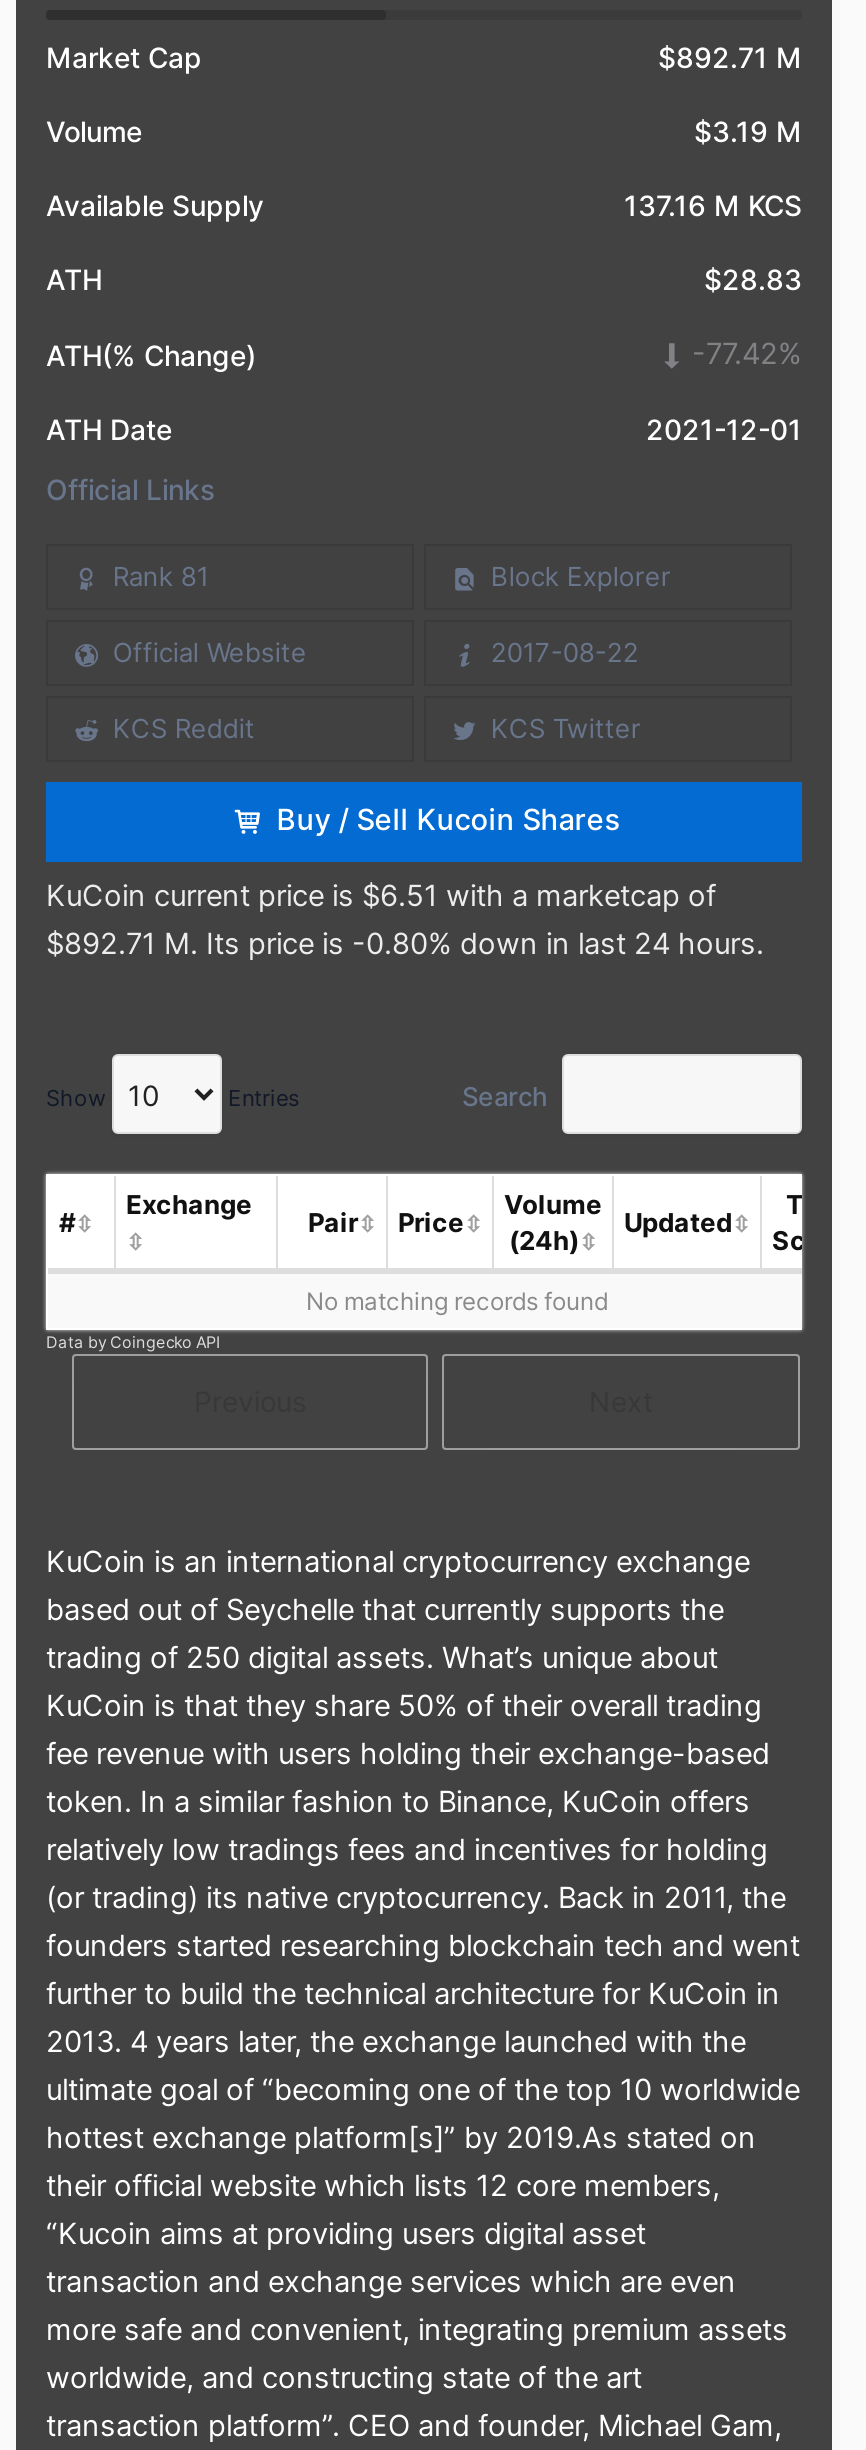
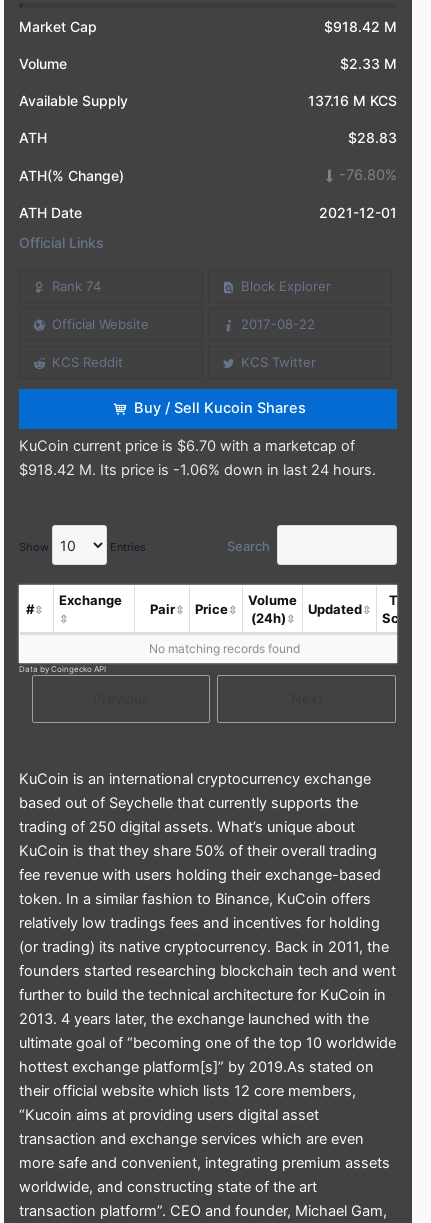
- $892.71 M
+ $918.42 M

- $3.19 M
+ $2.33 M

- -77.42%
+ -76.80%

- Rank 81
+ Rank 74

- KuCoin current price is $6.51 with a marketcap of
+ KuCoin current price is $6.70 with a marketcap of

- $892.71 M. Its price is -0.80% down in last 24 hours.
+ $918.42 M. Its price is -1.06% down in last 24 hours.
